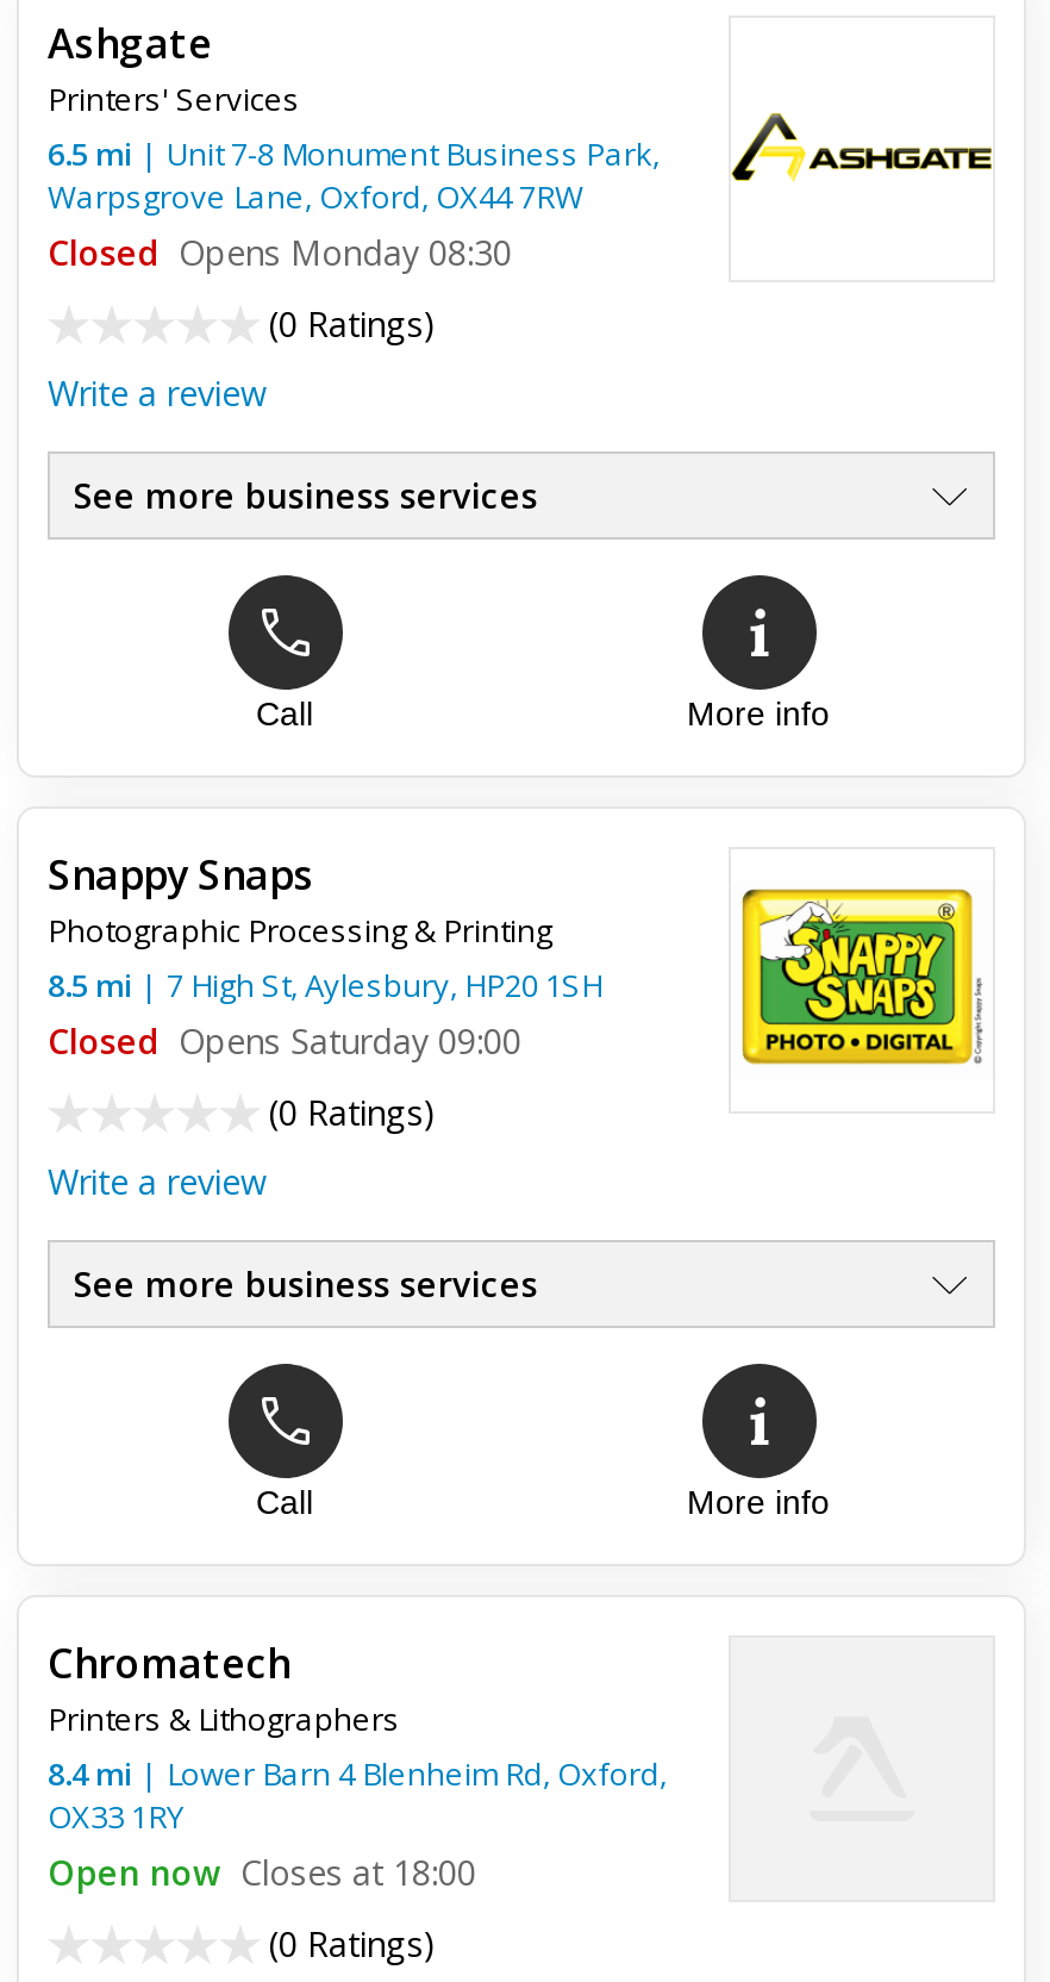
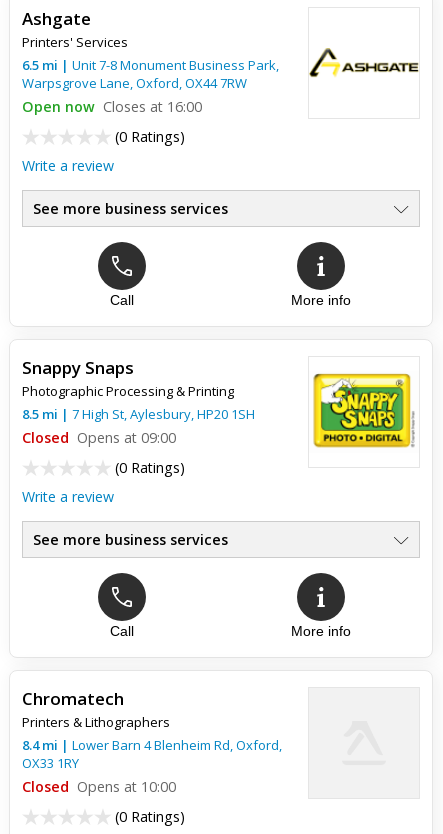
- Closed Opens Monday 08:30
+ Open now Closes at 16:00

- Closed Opens Saturday 09:00
+ Closed Opens at 09:00

- Open now Closes at 18:00
+ Closed Opens at 10:00
